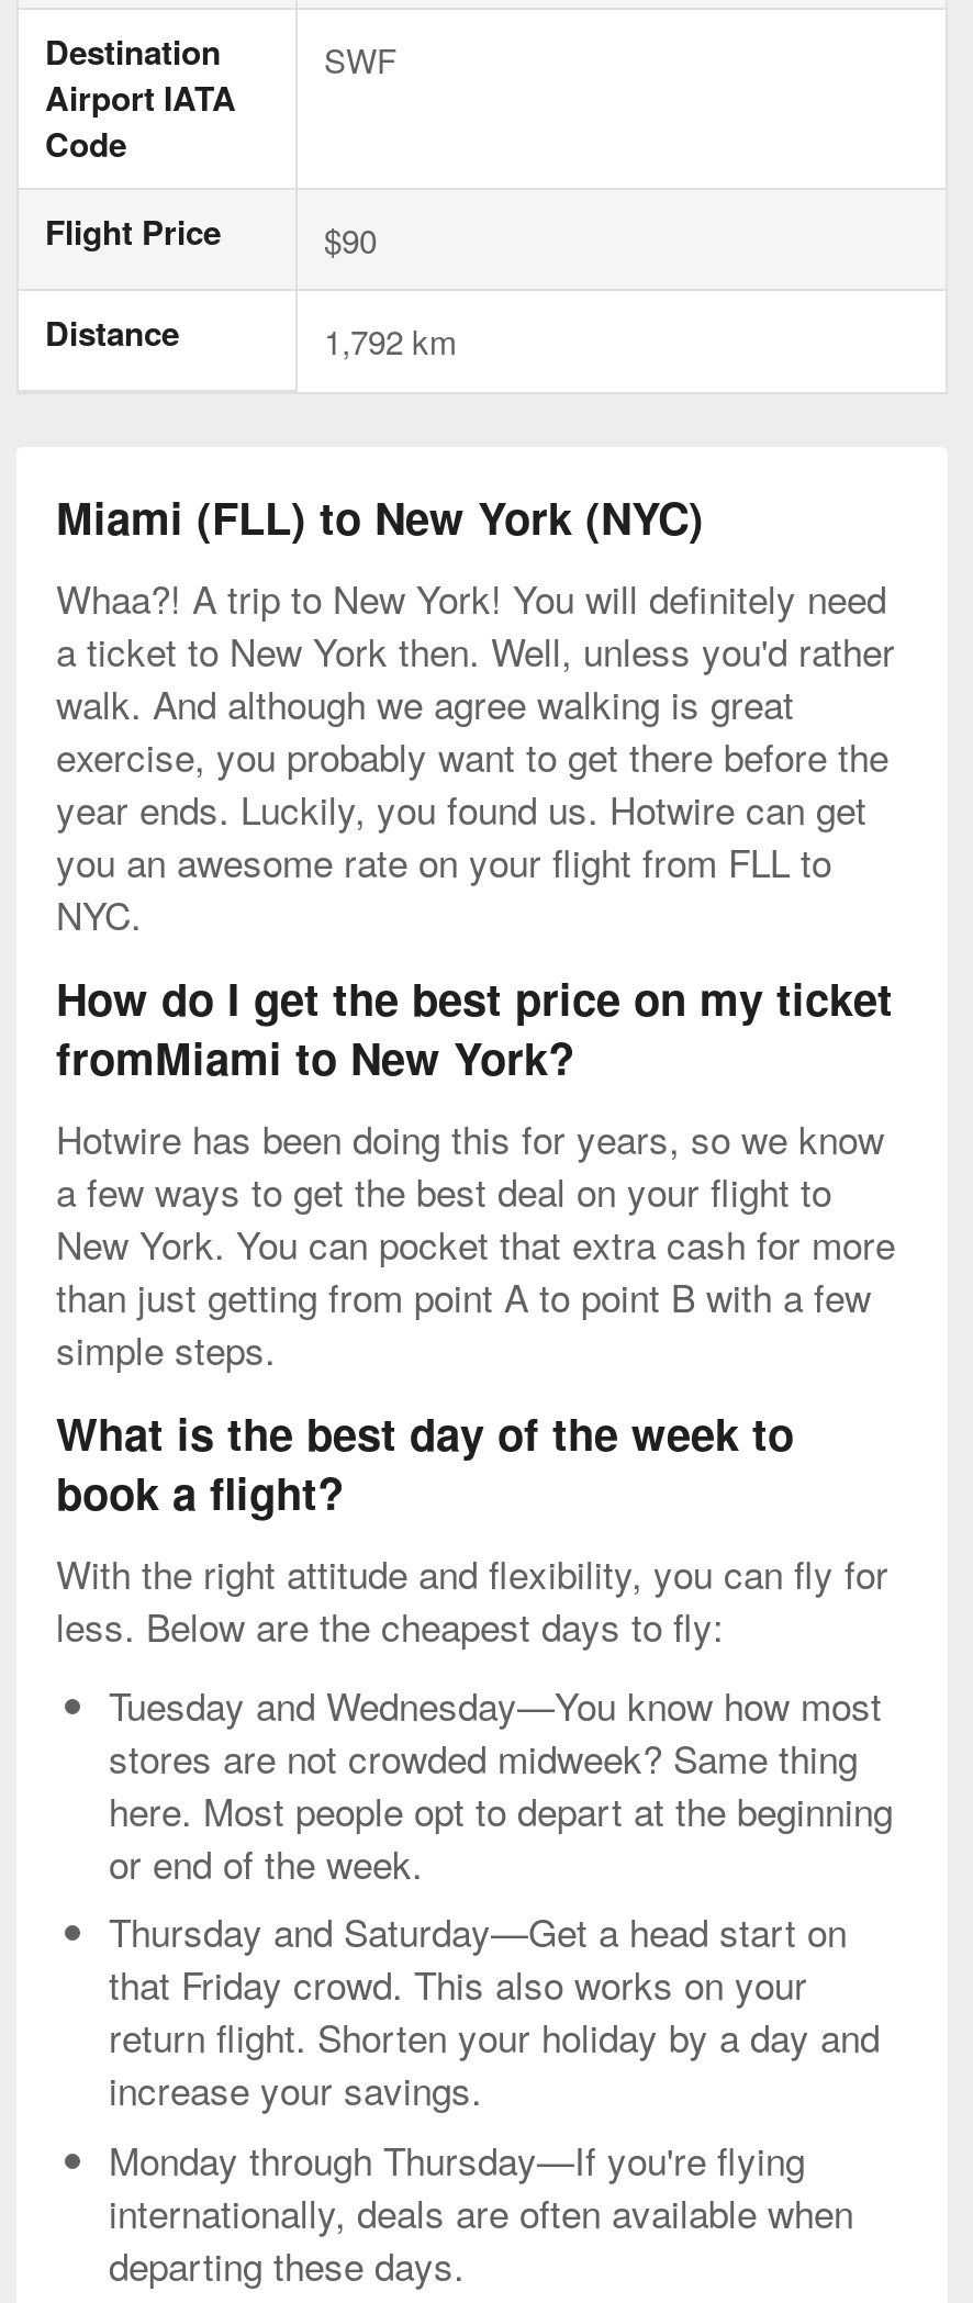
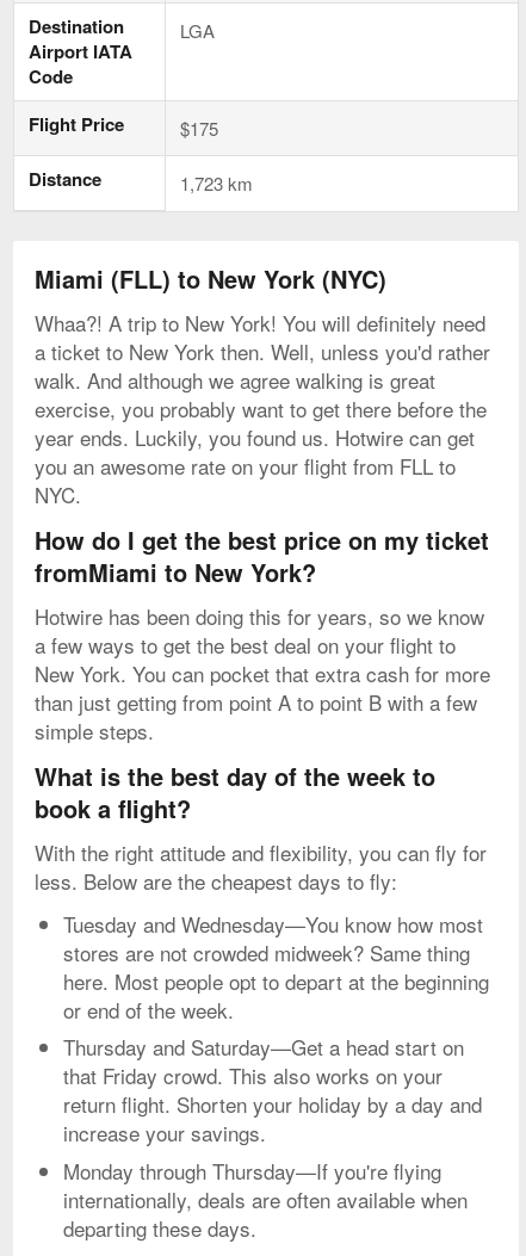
- SWF
+ LGA

- $90
+ $175

- 1,792 km
+ 1,723 km
